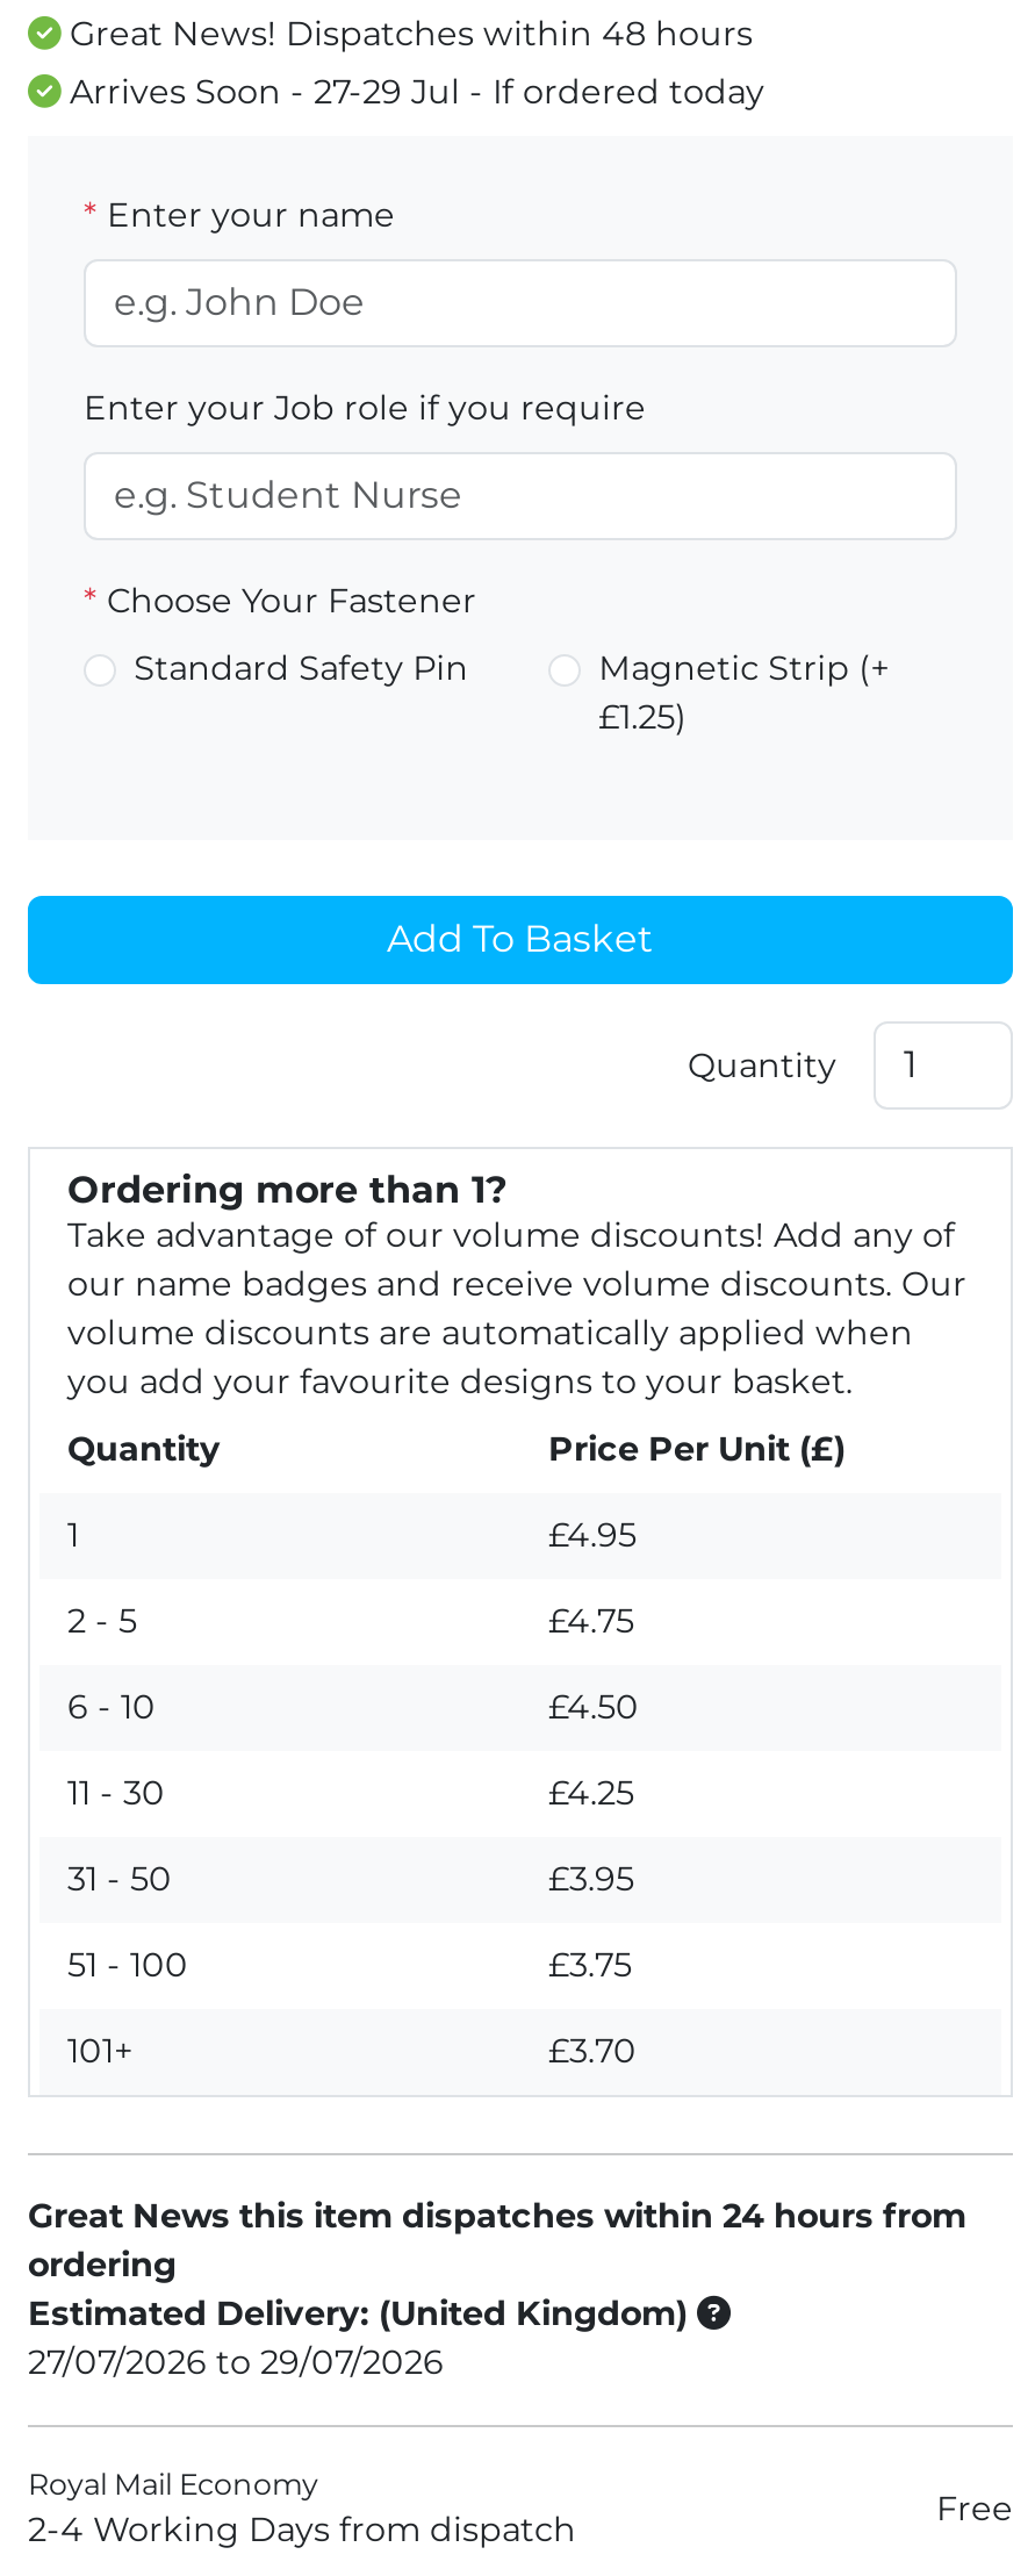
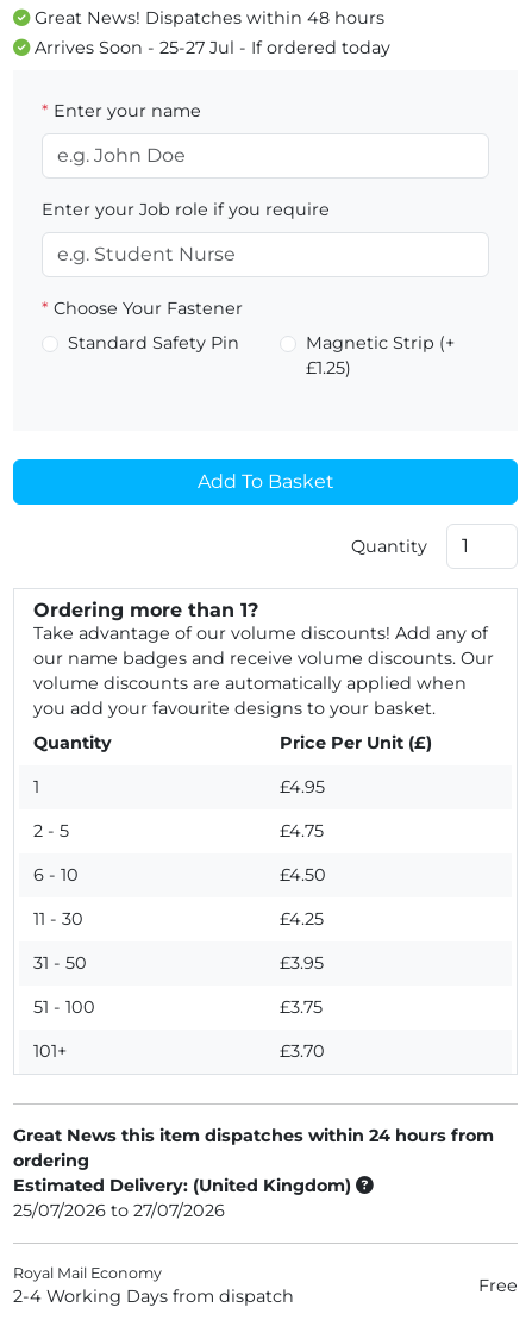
- Arrives Soon - 27-29 Jul - If ordered today
+ Arrives Soon - 25-27 Jul - If ordered today

- 27/07/2026 to 29/07/2026
+ 25/07/2026 to 27/07/2026
